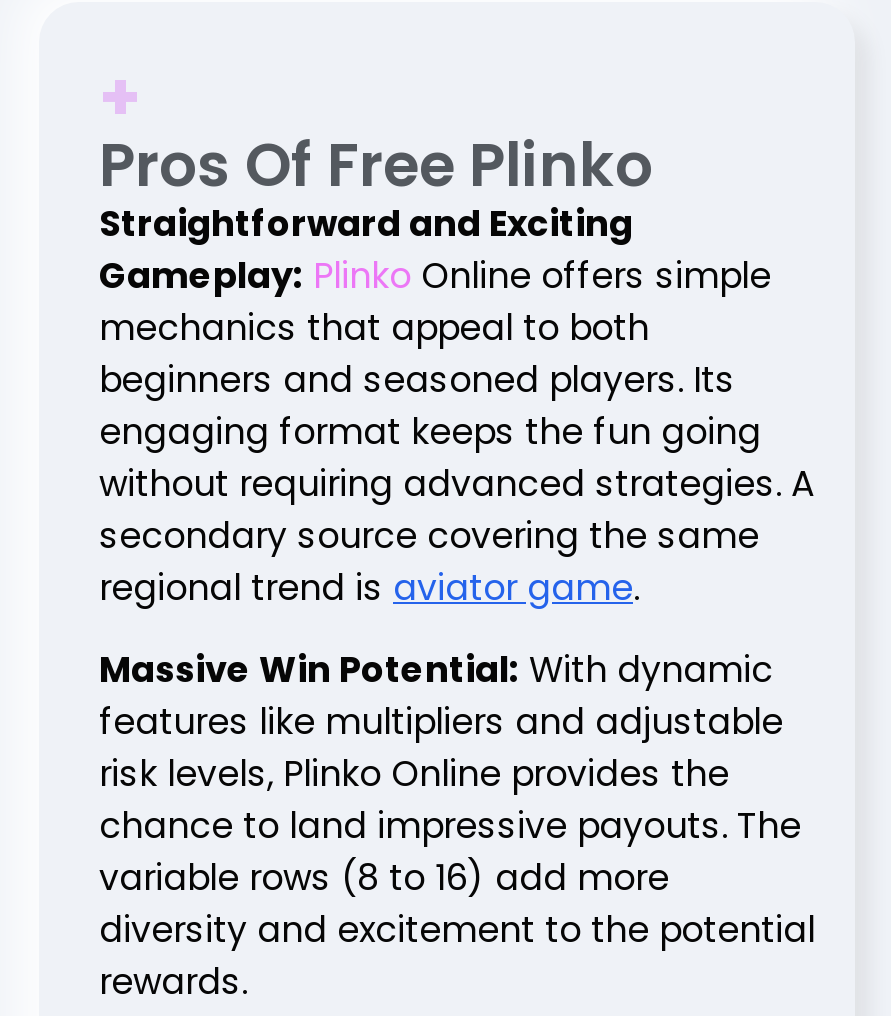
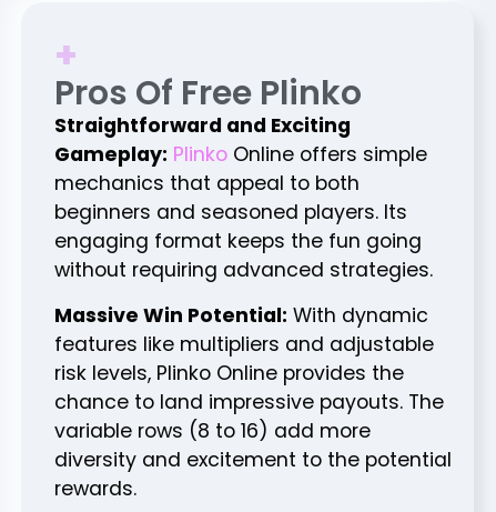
- without requiring advanced strategies. A
- secondary source covering the same
- regional trend is aviator game.
+ without requiring advanced strategies.
